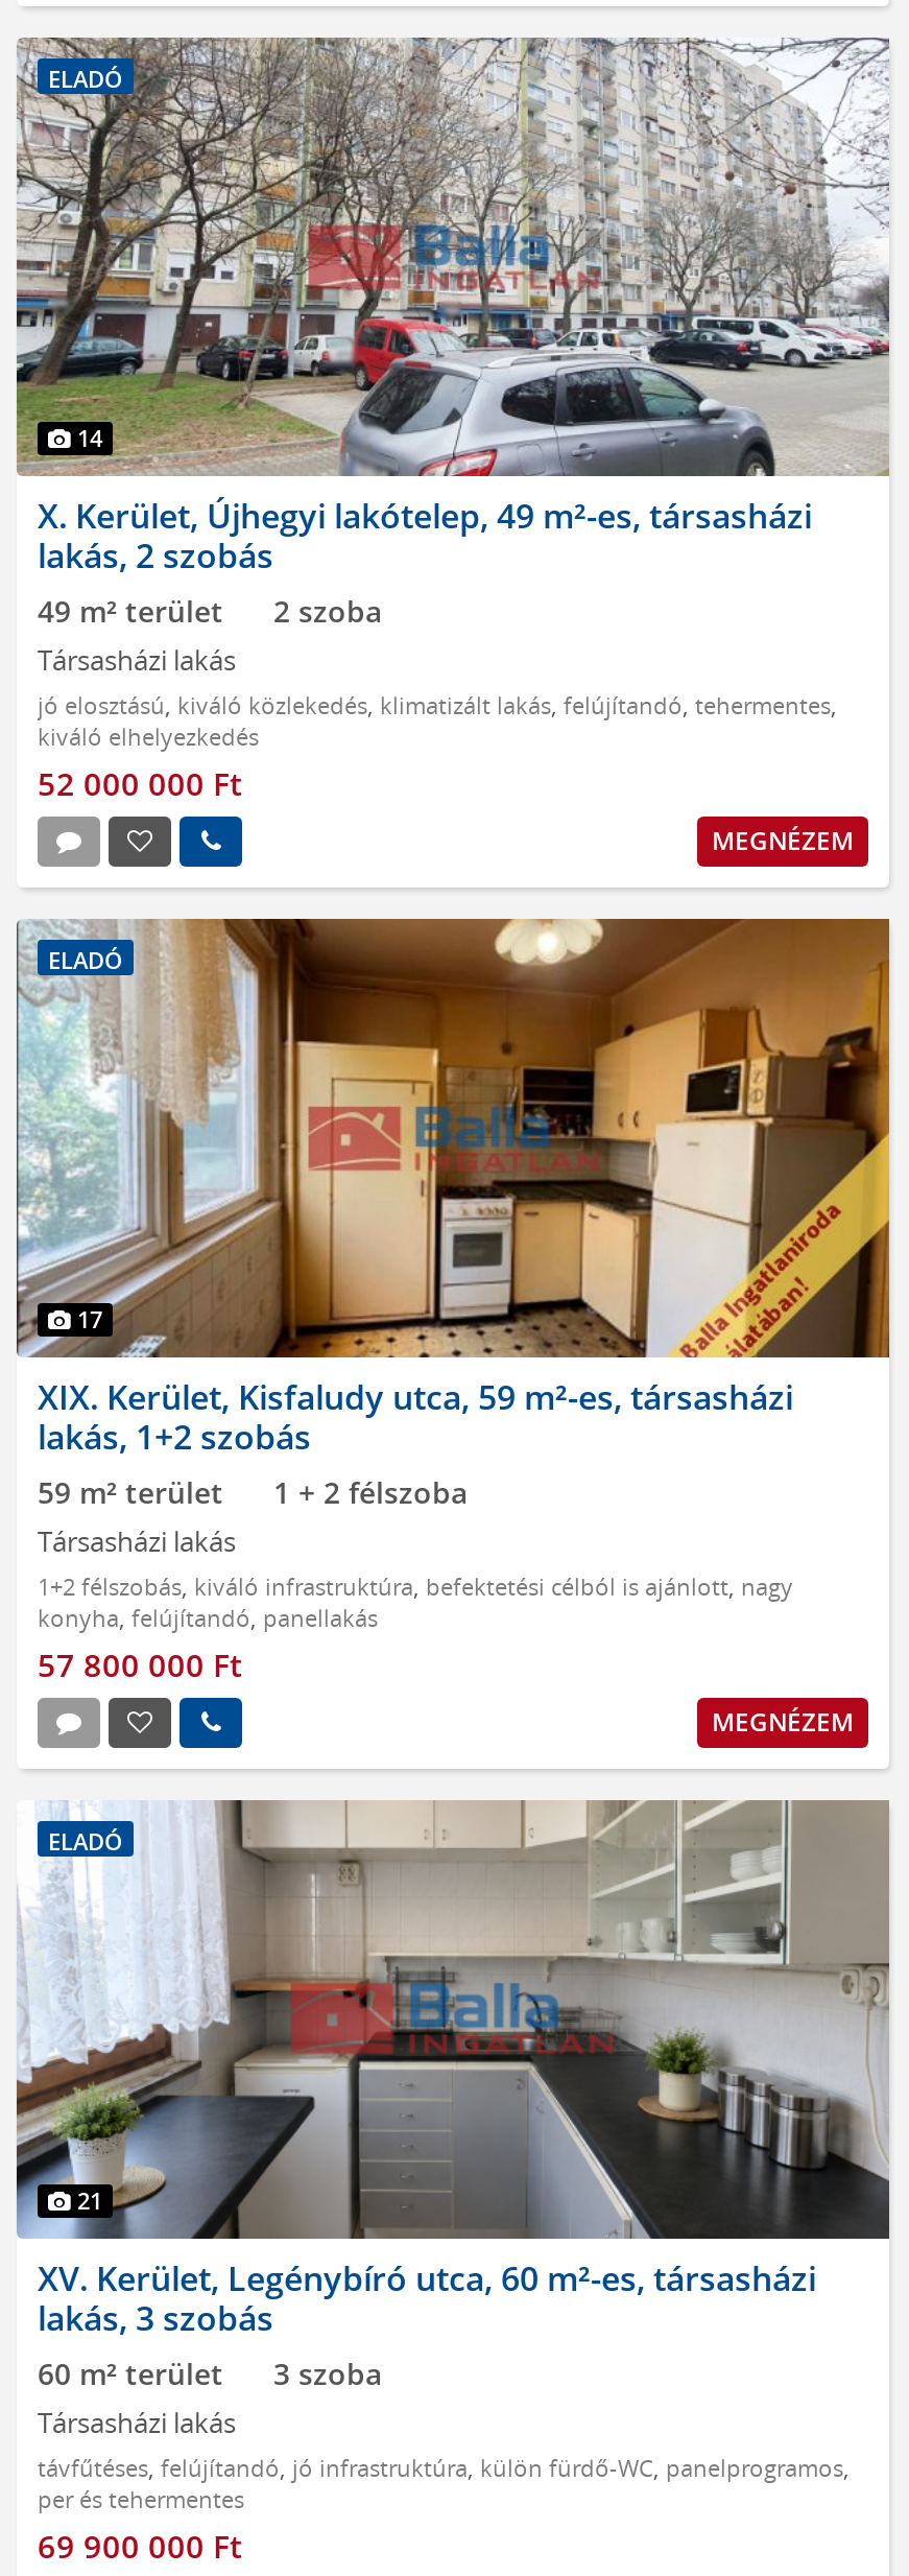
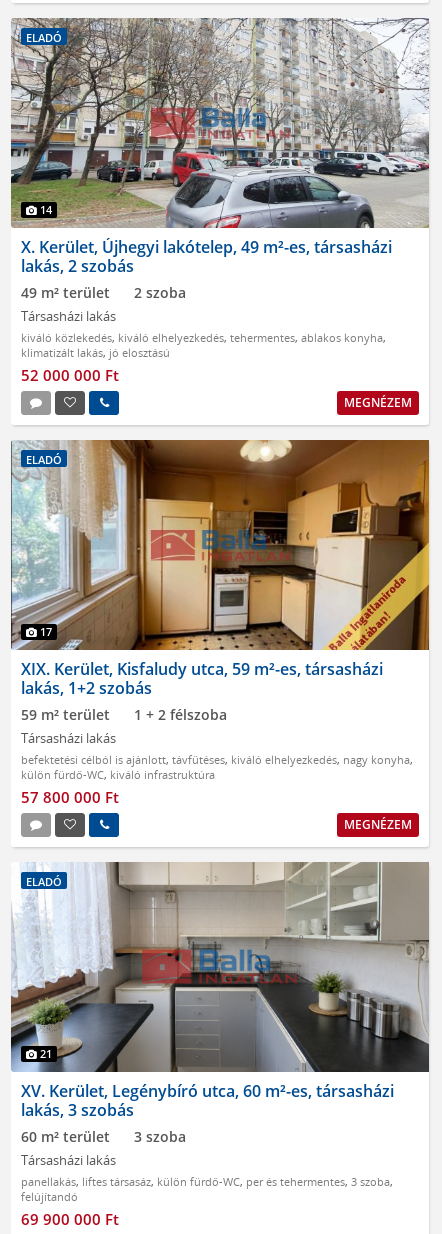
- jó elosztású, kiváló közlekedés, klimatizált lakás, felújítandó, tehermentes,
- kiváló elhelyezkedés
+ kiváló közlekedés, kiváló elhelyezkedés, tehermentes, ablakos konyha,
+ klimatizált lakás, jó elosztású

- 1+2 félszobás, kiváló infrastruktúra, befektetési célból is ajánlott, nagy
- konyha, felújítandó, panellakás
+ befektetési célból is ajánlott, távfűtéses, kiváló elhelyezkedés, nagy konyha,
+ külön fürdő-WC, kiváló infrastruktúra

- távfűtéses, felújítandó, jó infrastruktúra, külön fürdő-WC, panelprogramos,
- per és tehermentes
+ panellakás, liftes társasáz, külön fürdő-WC, per és tehermentes, 3 szoba,
+ felújítandó
